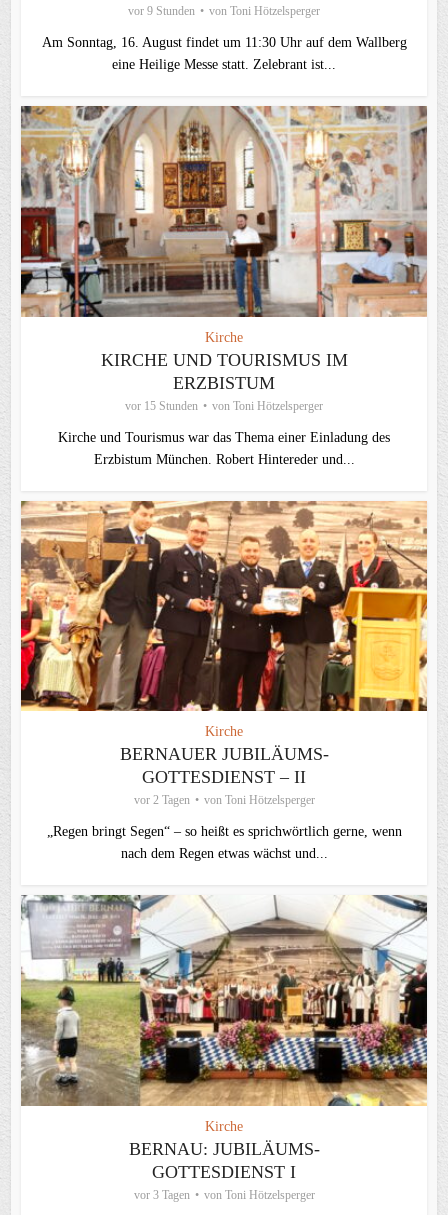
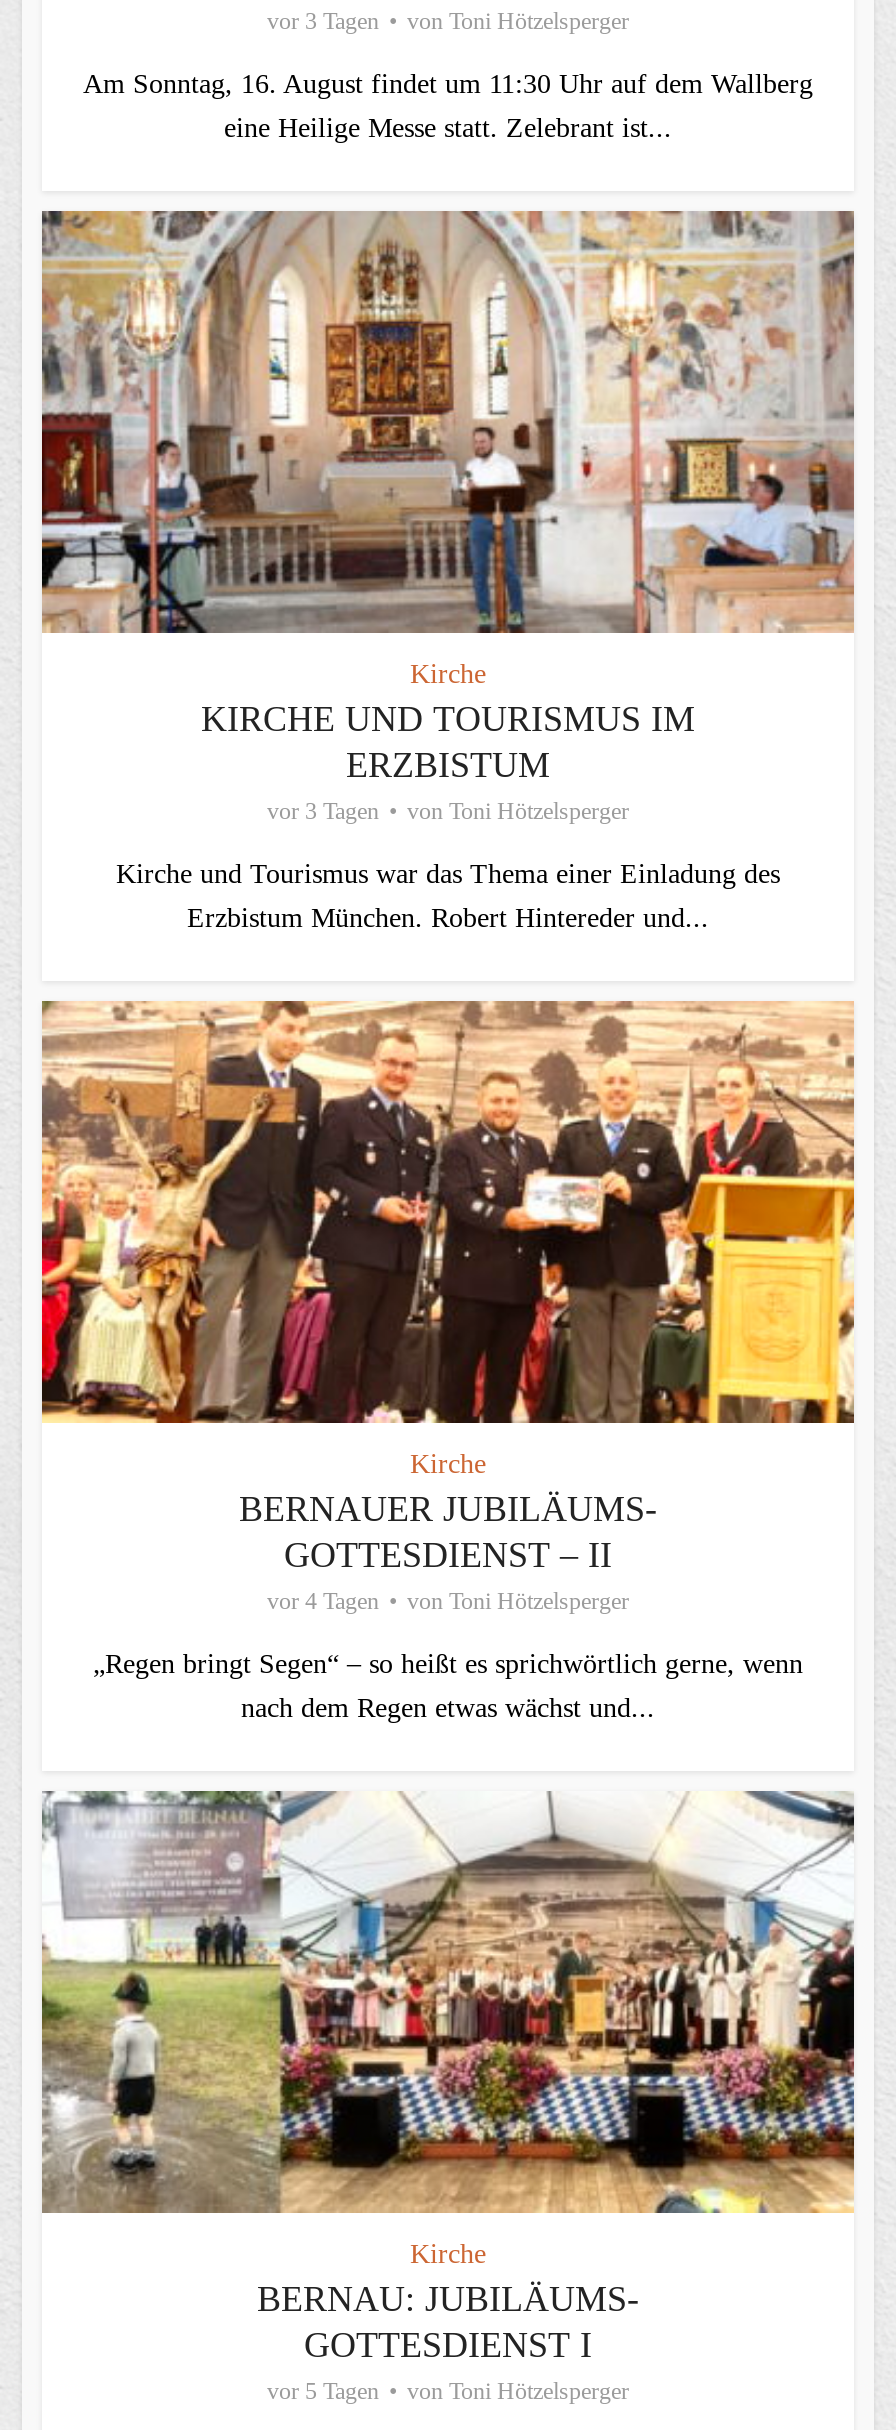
- vor 9 Stunden von Toni Hötzelsperger
+ vor 3 Tagen von Toni Hötzelsperger

- vor 15 Stunden von Toni Hötzelsperger
+ vor 3 Tagen von Toni Hötzelsperger

- vor 2 Tagen von Toni Hötzelsperger
+ vor 4 Tagen von Toni Hötzelsperger

- vor 3 Tagen von Toni Hötzelsperger
+ vor 5 Tagen von Toni Hötzelsperger
